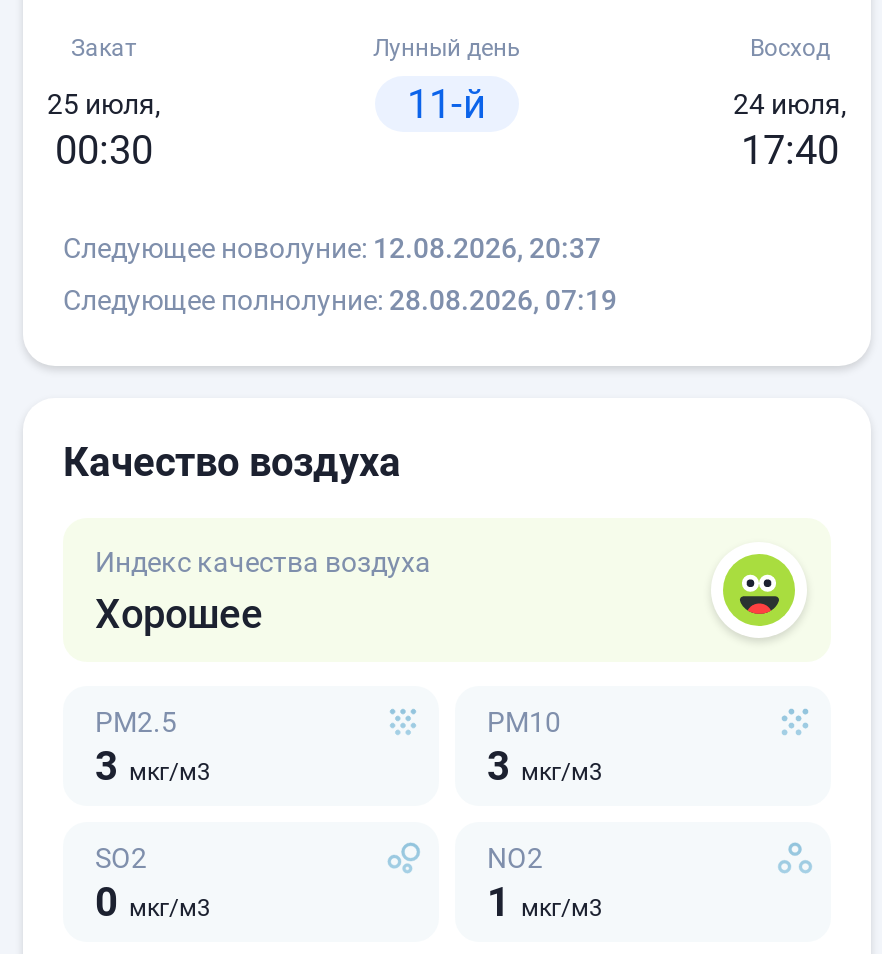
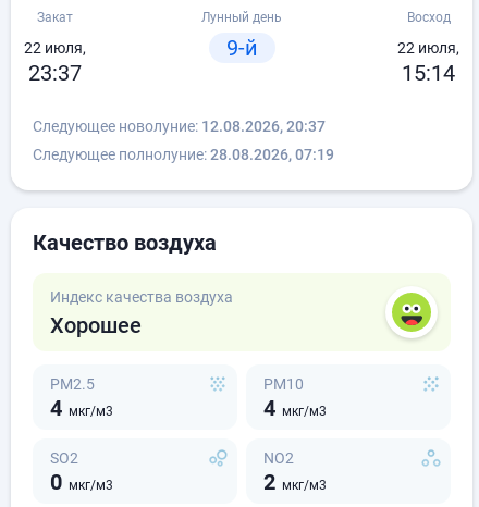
- 25 июля,
+ 22 июля,

- 11-й
+ 9-й

- 24 июля,
+ 22 июля,

- 00:30
+ 23:37

- 17:40
+ 15:14

- 3 мкг/м3
+ 4 мкг/м3

- 3 мкг/м3
+ 4 мкг/м3

- 1 мкг/м3
+ 2 мкг/м3
